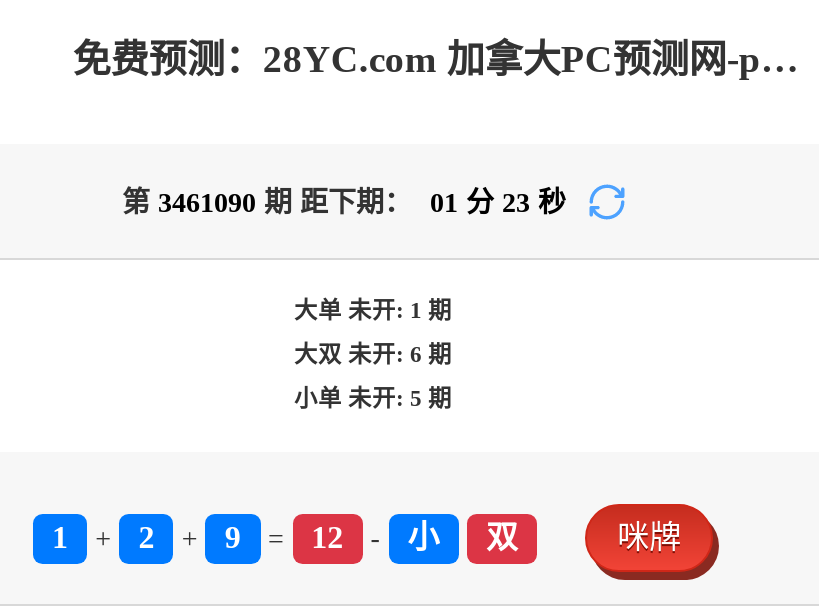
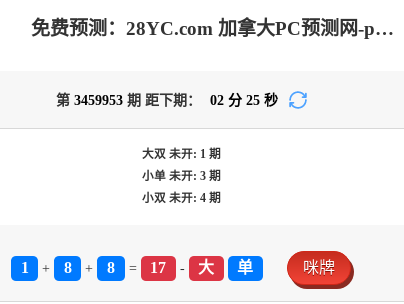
- 第3461090期 距下期： 01分 23秒
+ 第3459953期 距下期： 02分 25秒

- 大单未开: 1期
+ 大双未开: 1期

- 大双未开: 6期
+ 小单未开: 3期

- 小单未开: 5期
+ 小双未开: 4期

- 2
+ 8

- 9
+ 8

- 12
+ 17

- 小
- 双
+ 大
+ 单
